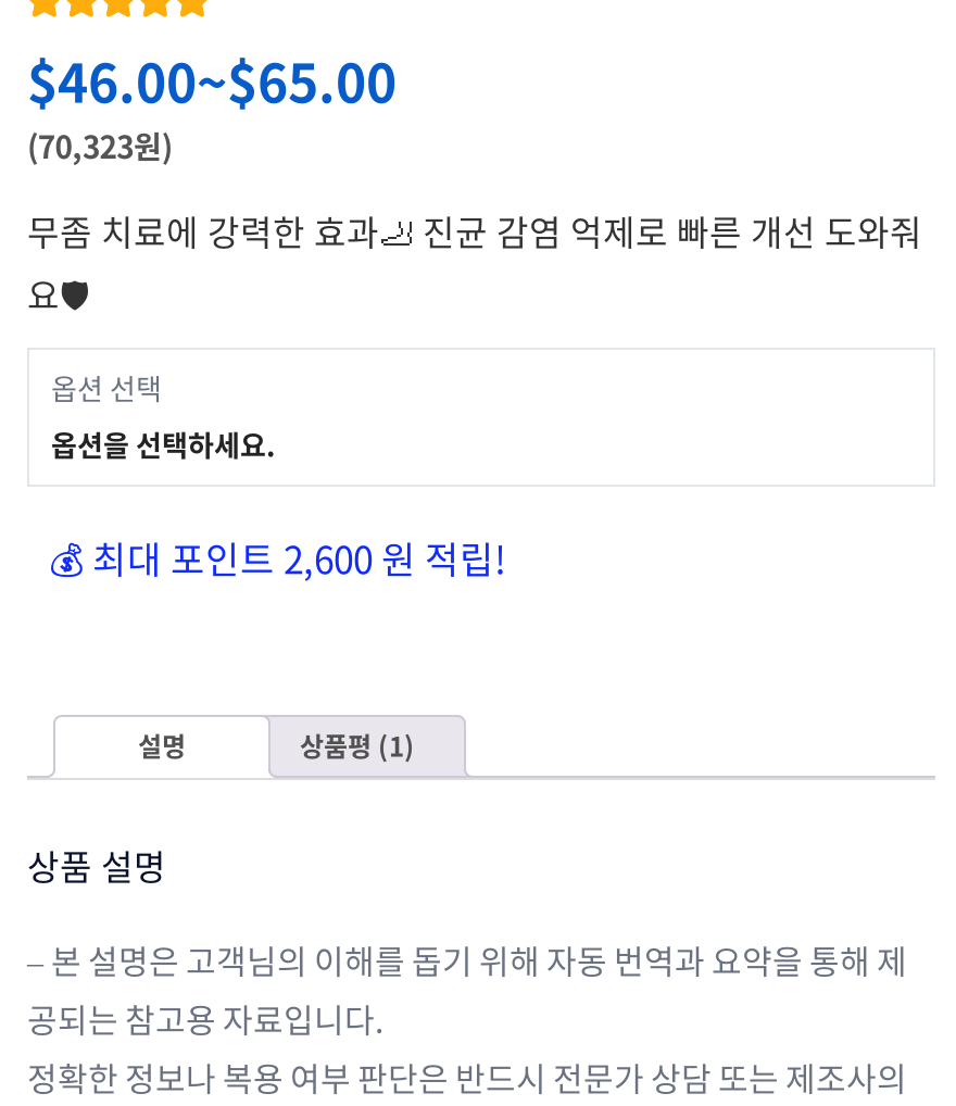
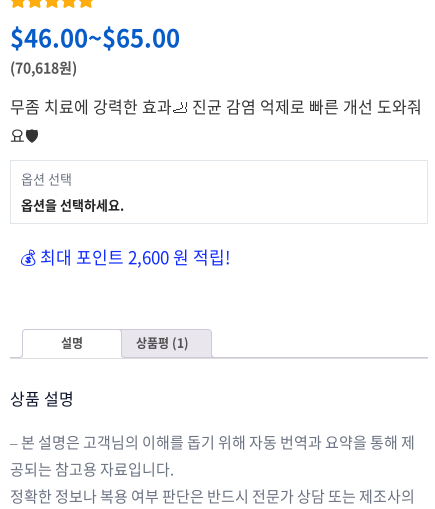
- (70,323원)
+ (70,618원)
